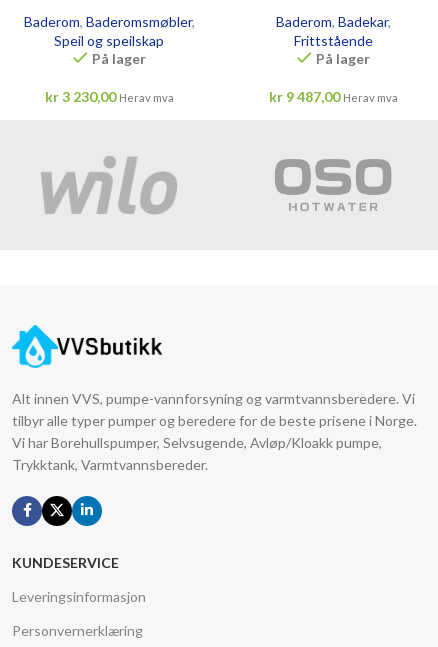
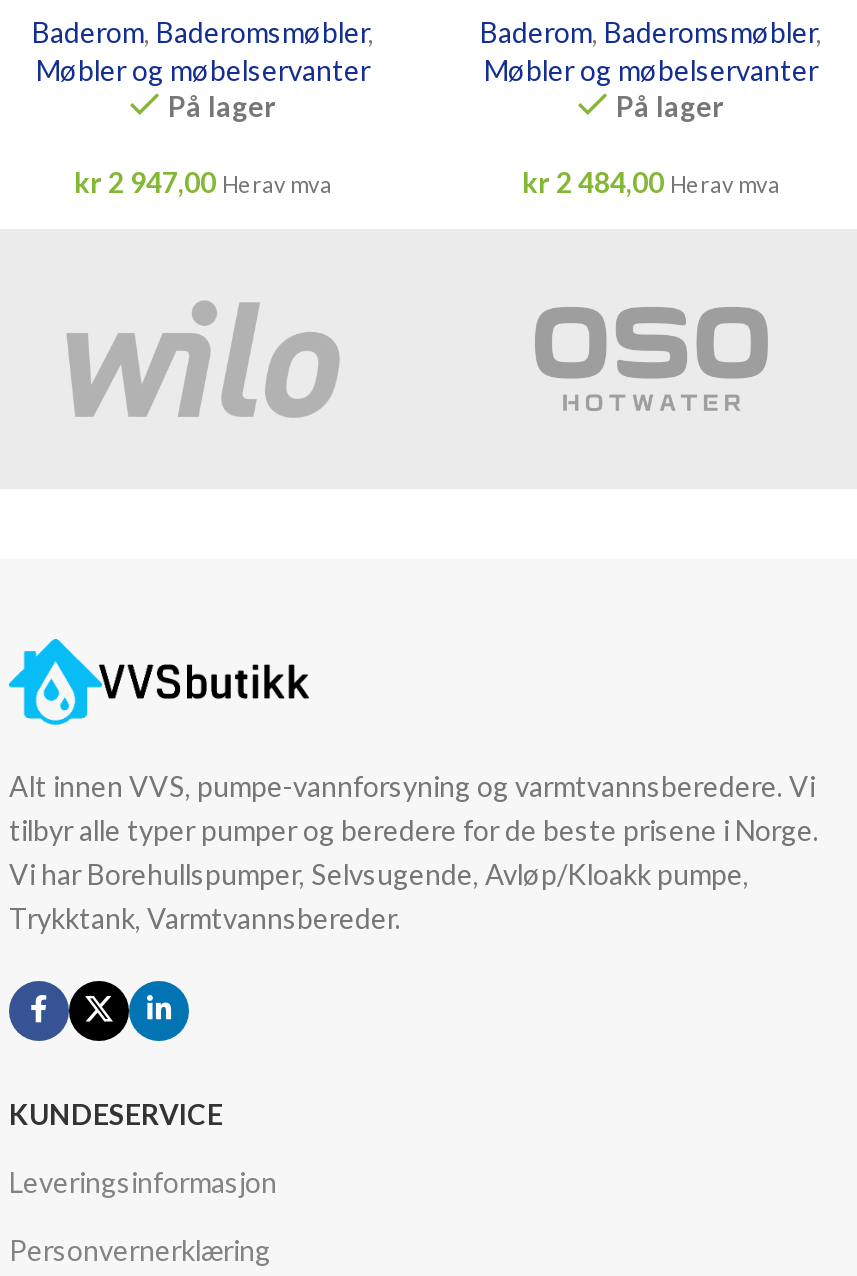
- Baderom, Badekar,
- Frittstående
+ Baderom, Baderomsmøbler,
+ Møbler og møbelservanter

- Speil og speilskap
+ Møbler og møbelservanter

- kr 3 230,00 Herav mva
+ kr 2 947,00 Herav mva

- kr 9 487,00 Herav mva
+ kr 2 484,00 Herav mva
